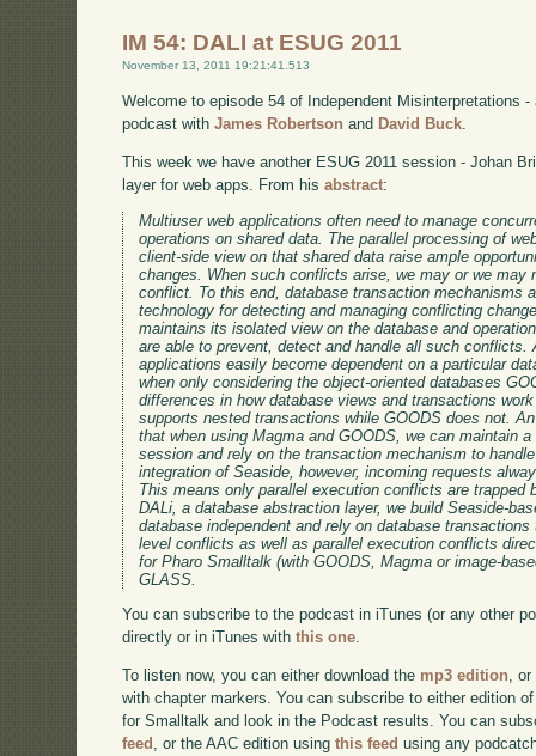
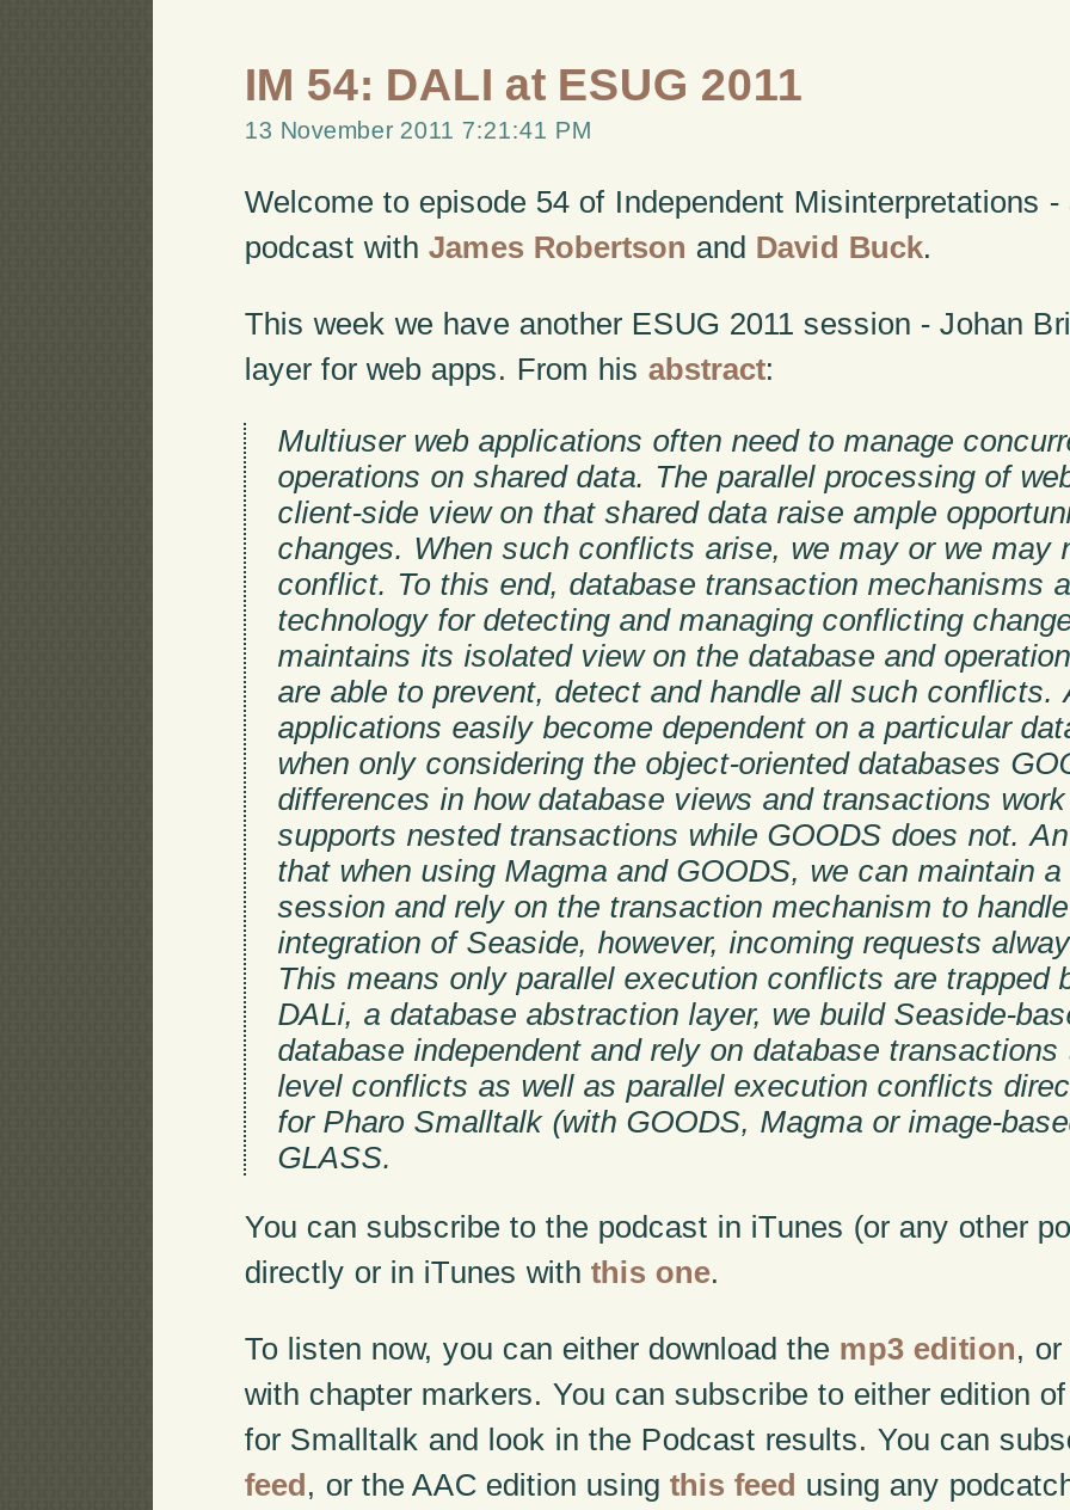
- November 13, 2011 19:21:41.513
+ 13 November 2011 7:21:41 PM
